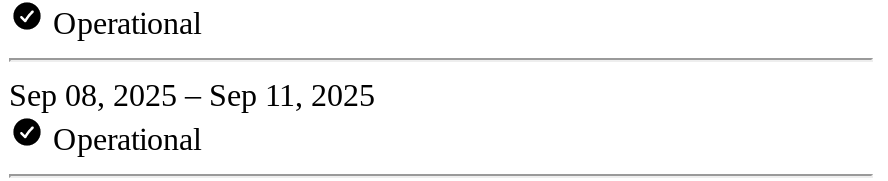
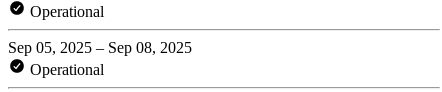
- Sep 08, 2025 – Sep 11, 2025
+ Sep 05, 2025 – Sep 08, 2025
